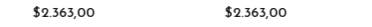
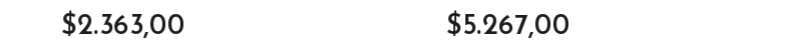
- $2.363,00
+ $5.267,00
